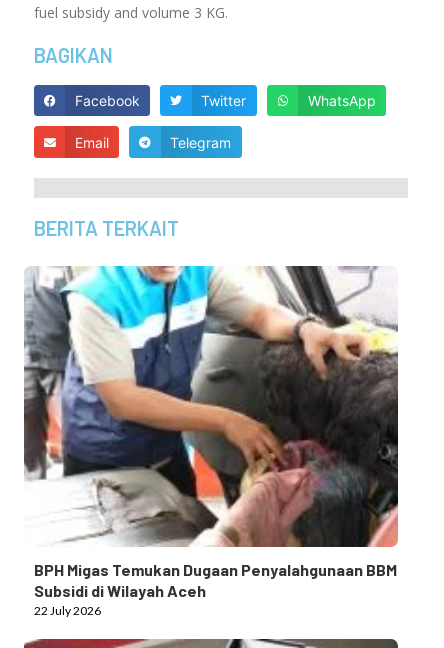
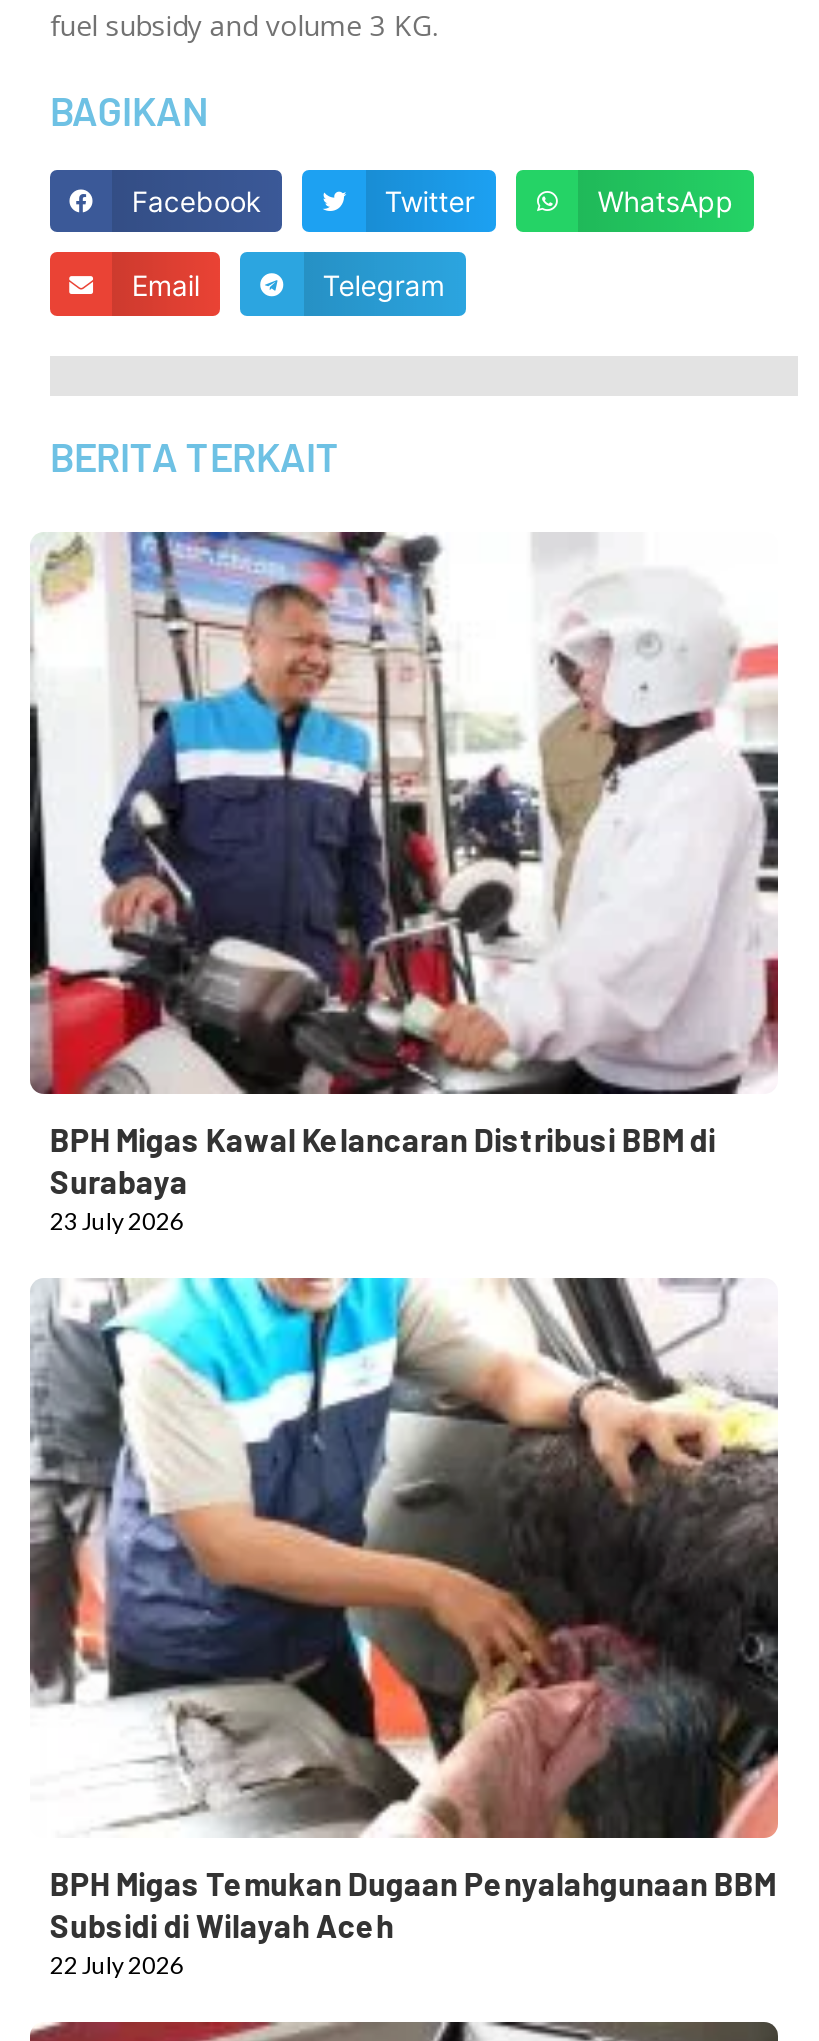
+ [image]
+ BPH Migas Kawal Kelancaran Distribusi BBM di
+ Surabaya
+ 23 July 2026
